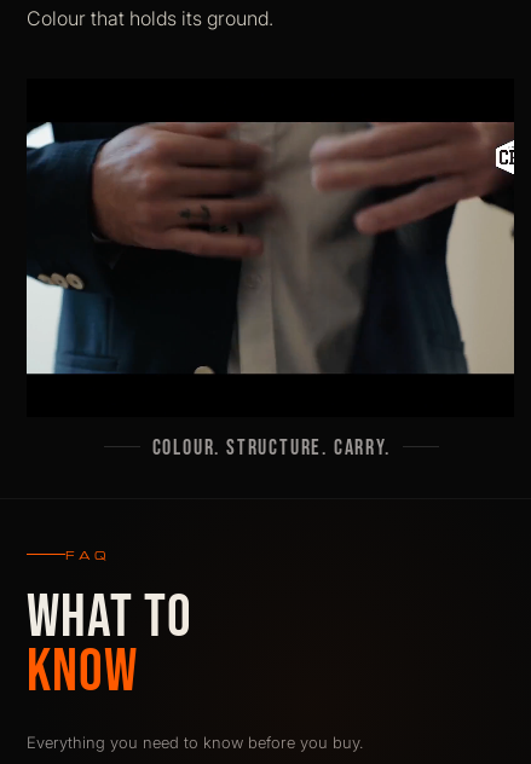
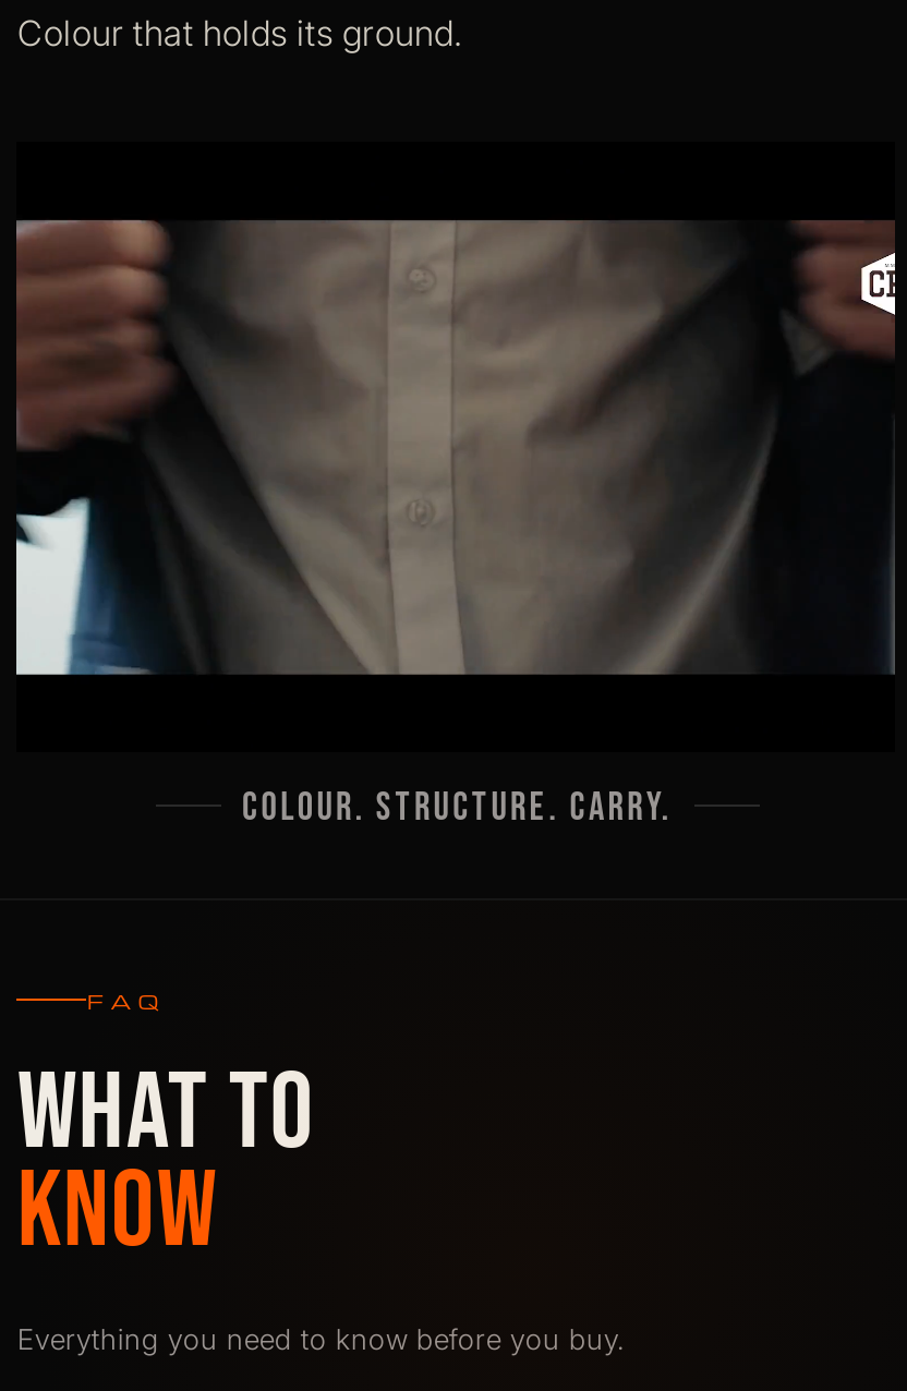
- [image]
+ [image]
